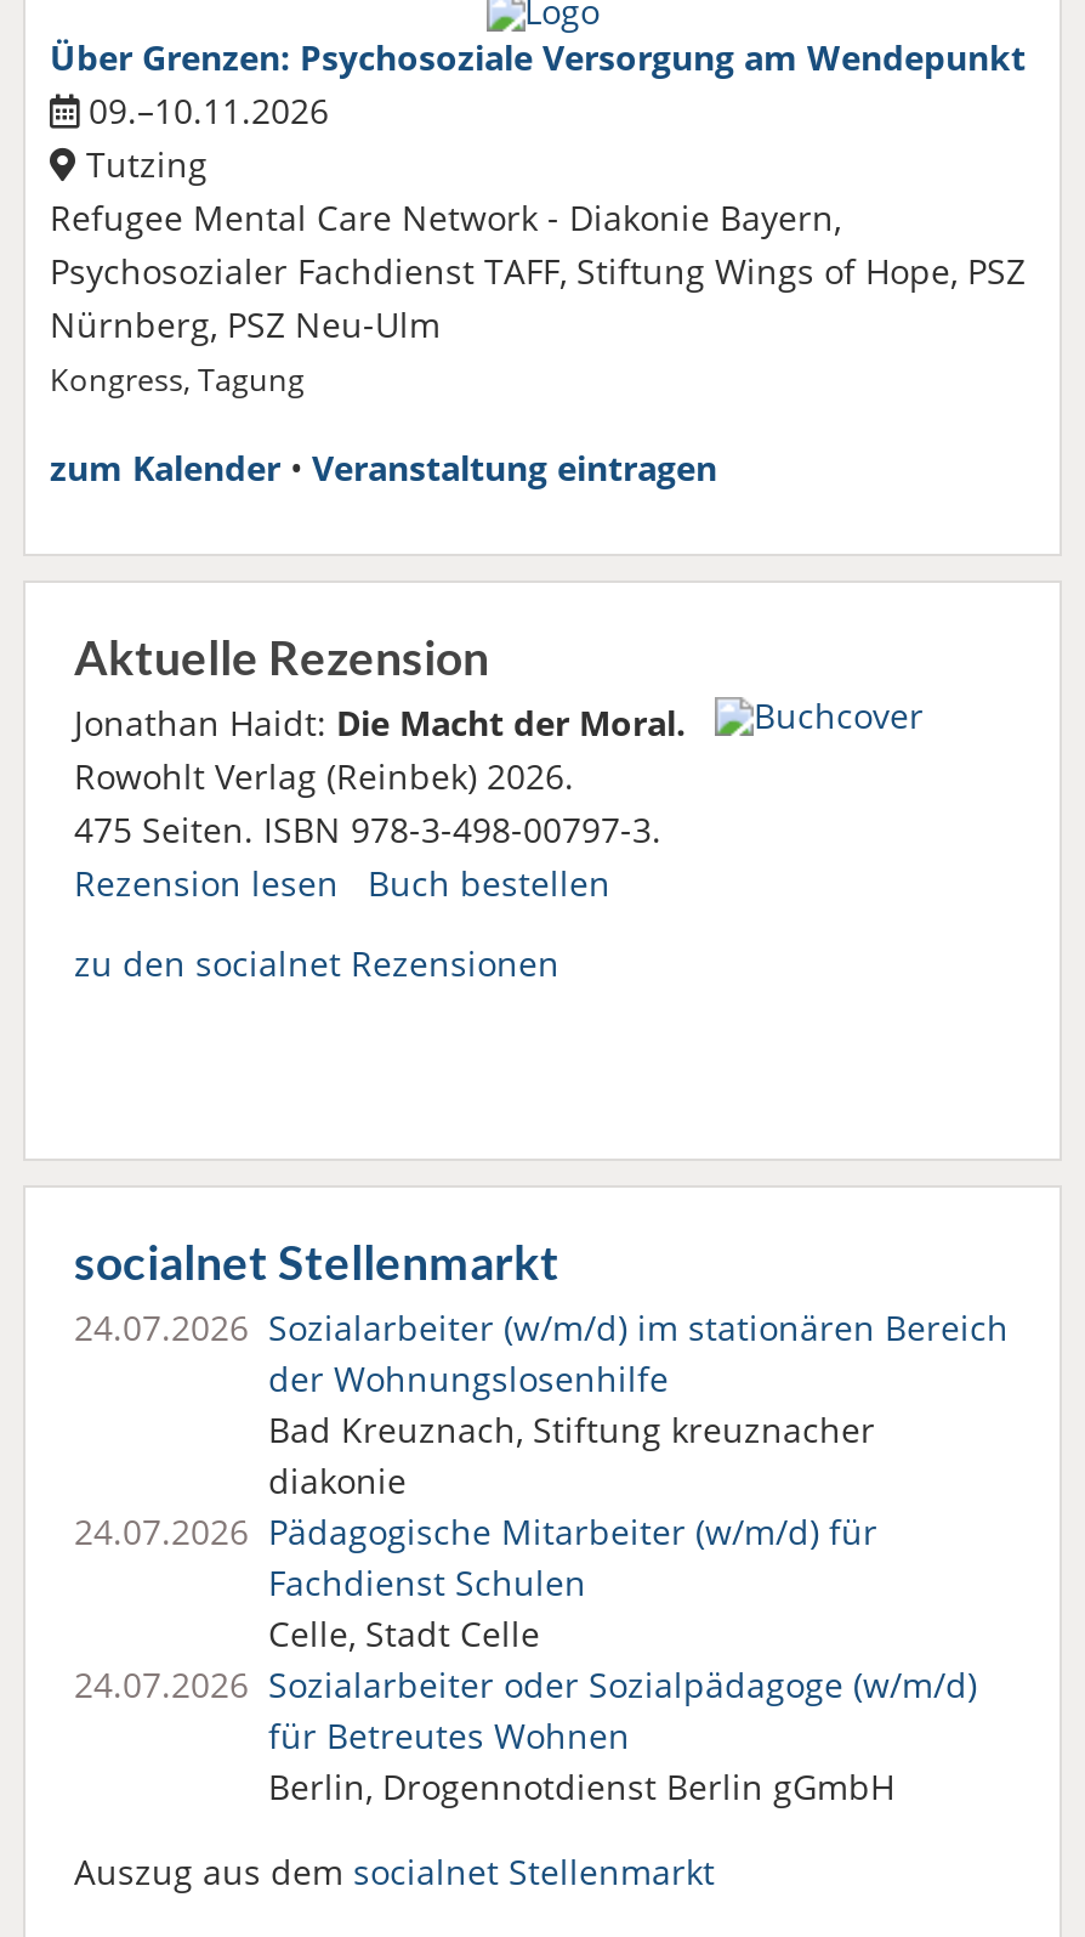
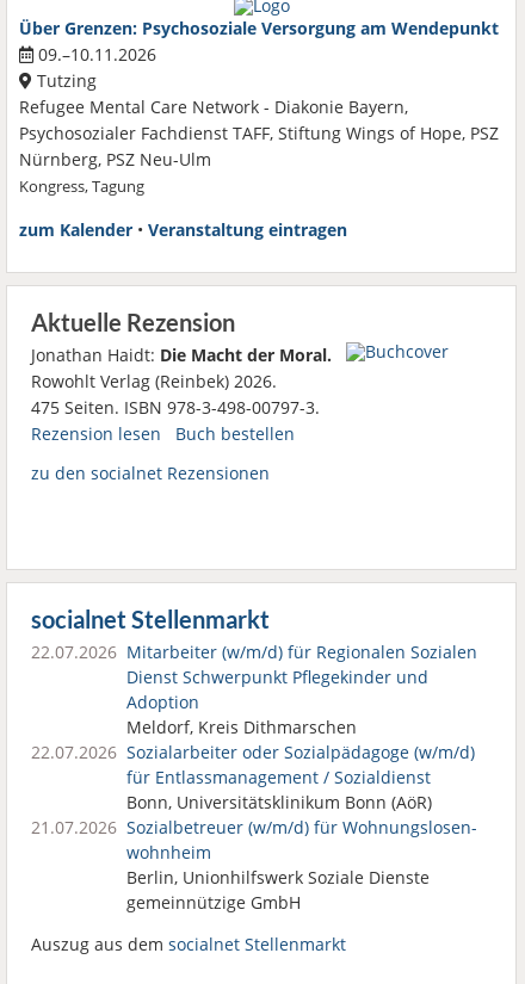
- 24.07.2026 Sozialarbeiter (w/m/d) im stationären Bereich
- der Wohnungslosenhilfe
- Bad Kreuznach, Stiftung kreuznacher
- diakonie
- 24.07.2026 Pädagogische Mitarbeiter (w/m/d) für
- Fachdienst Schulen
- Celle, Stadt Celle
- 24.07.2026 Sozialarbeiter oder Sozialpädagoge (w/m/d)
- für Betreutes Wohnen
- Berlin, Drogennotdienst Berlin gGmbH
+ 22.07.2026 Mitarbeiter (w/m/d) für Regionalen Sozialen
+ Dienst Schwerpunkt Pflegekinder und
+ Adoption
+ Meldorf, Kreis Dithmarschen
+ 22.07.2026 Sozialarbeiter oder Sozialpädagoge (w/m/d)
+ für Entlassmanagement / Sozialdienst
+ Bonn, Universitätsklinikum Bonn (AöR)
+ 21.07.2026 Sozialbetreuer (w/m/d) für Wohnungslosen
+ wohnheim
+ Berlin, Unionhilfswerk Soziale Dienste
+ gemeinnützige GmbH
